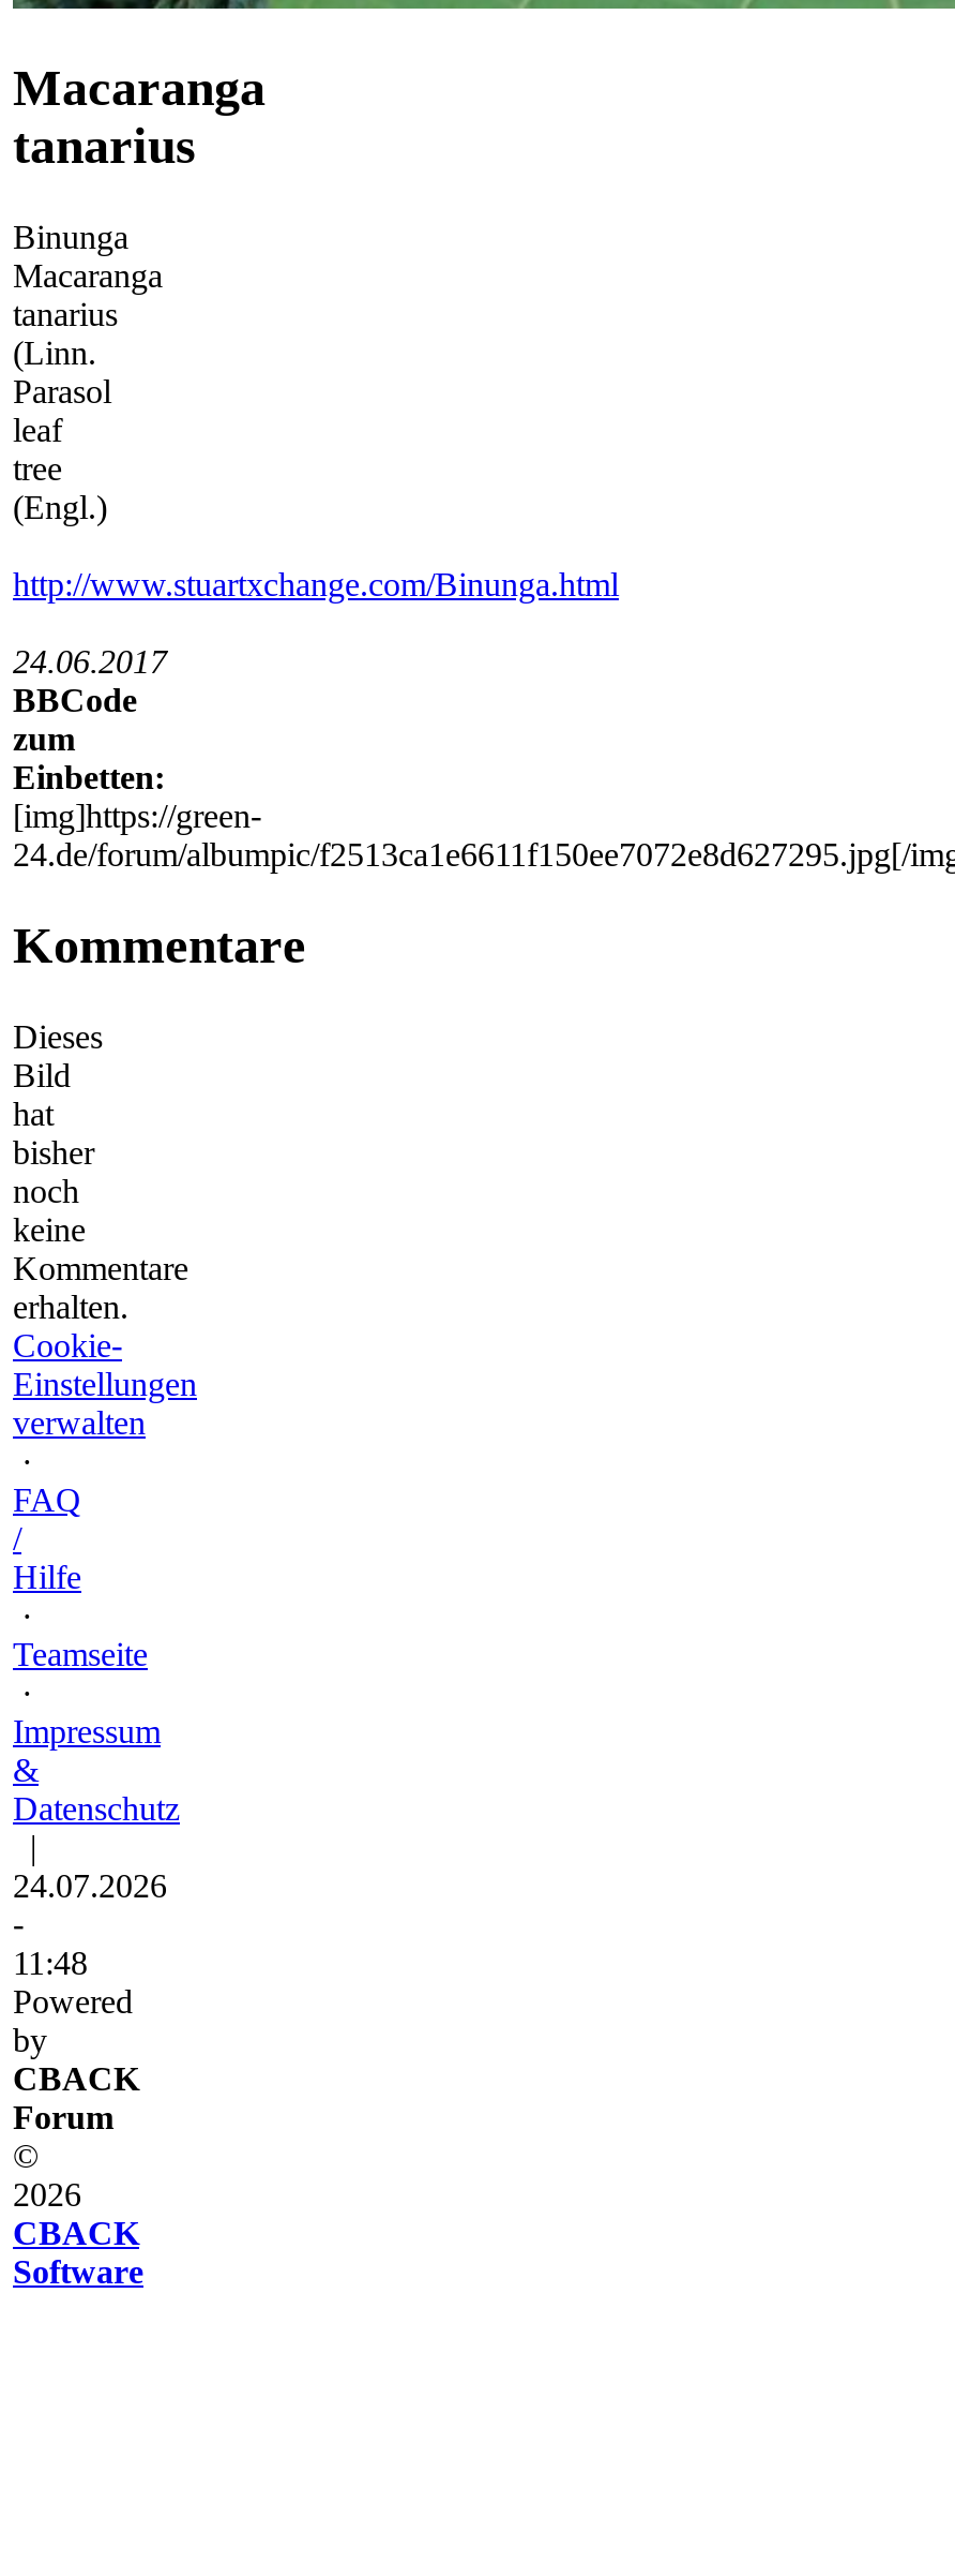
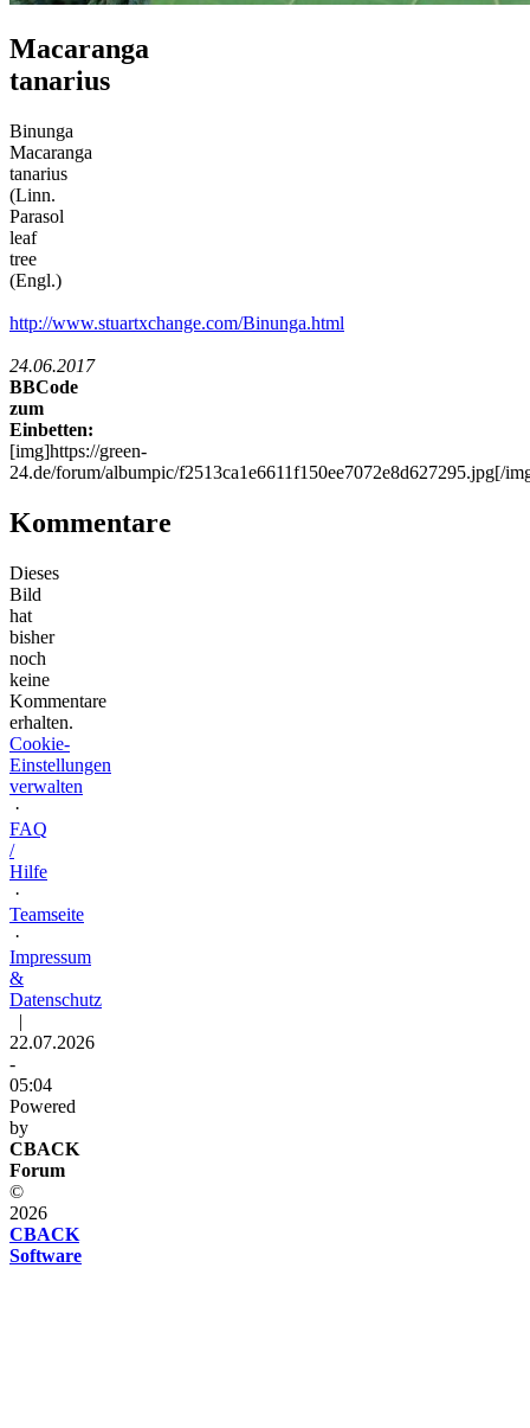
- 24.07.2026
+ 22.07.2026

- 11:48
+ 05:04
